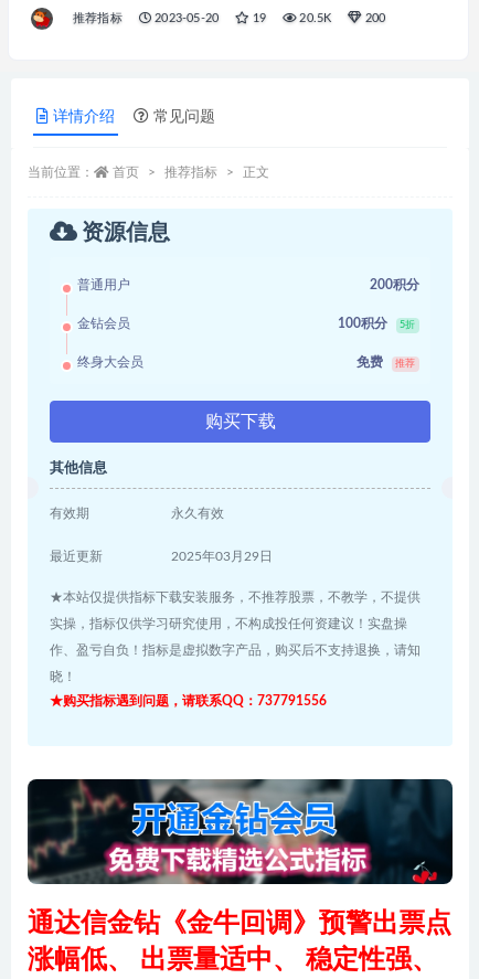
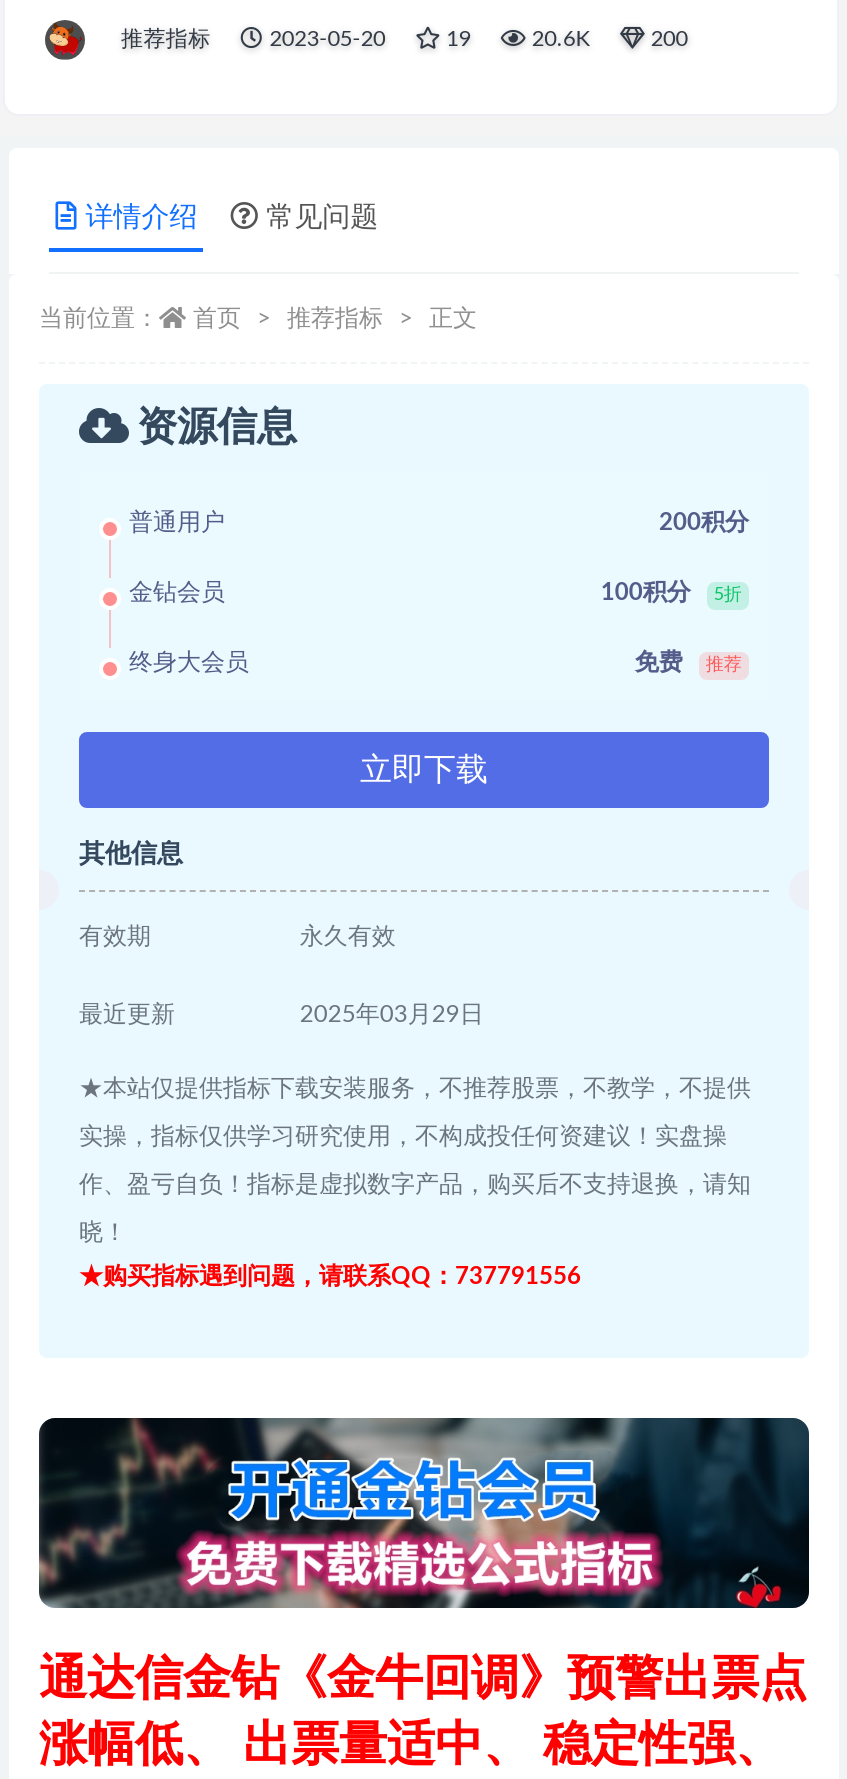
- 20.5K
+ 20.6K

- 购买下载
+ 立即下载
